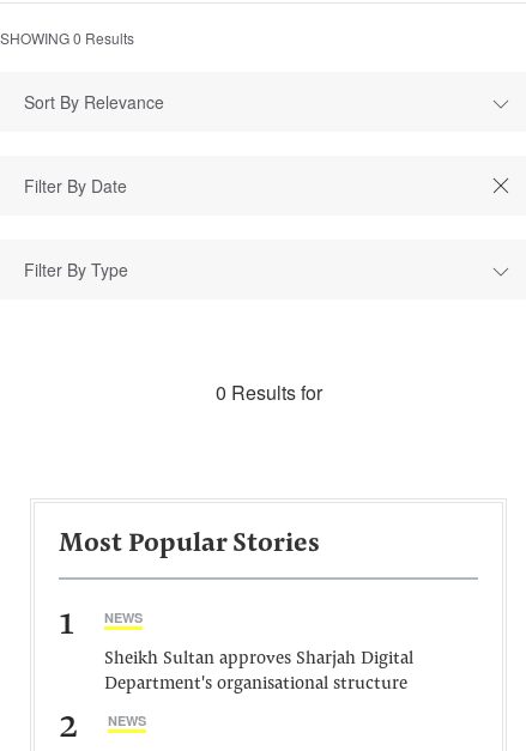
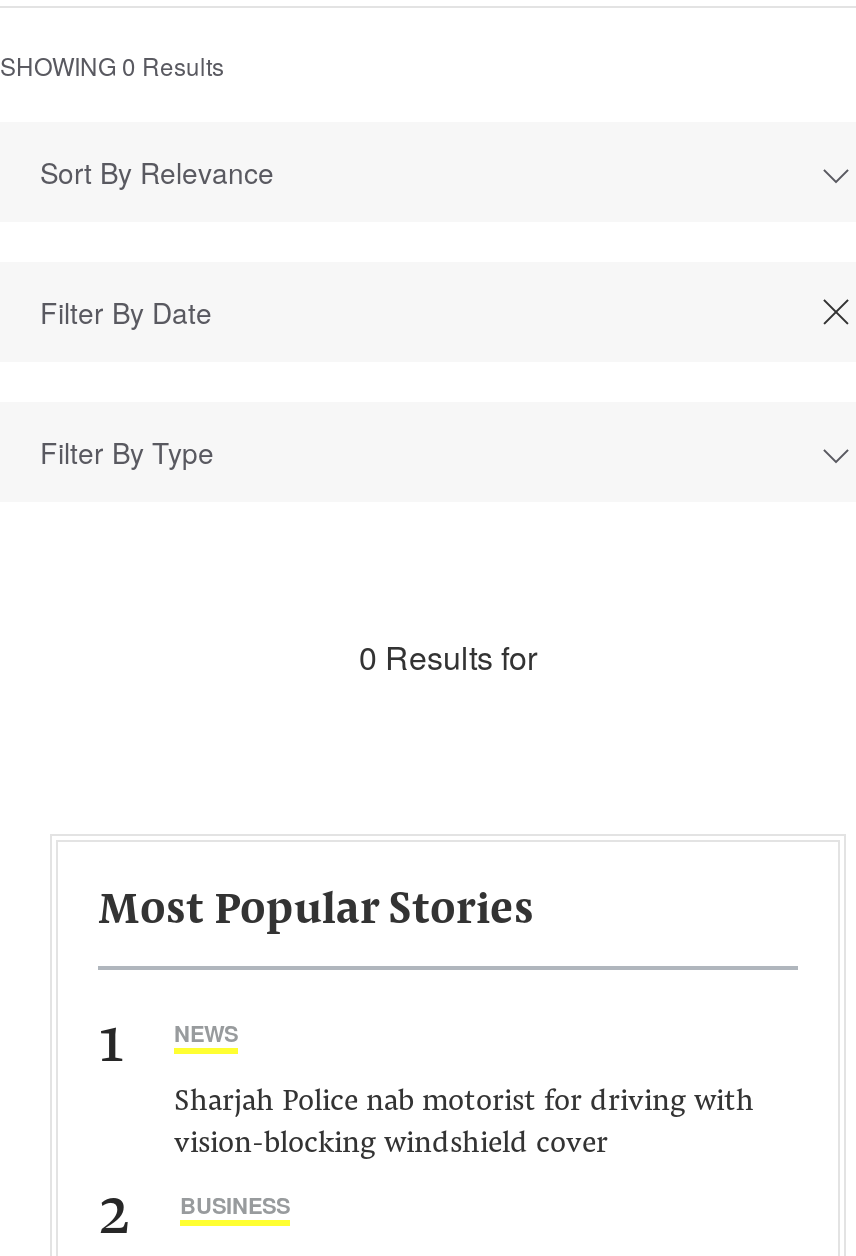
- Sheikh Sultan approves Sharjah Digital
- Department's organisational structure
+ Sharjah Police nab motorist for driving with
+ vision-blocking windshield cover

- NEWS
+ BUSINESS
